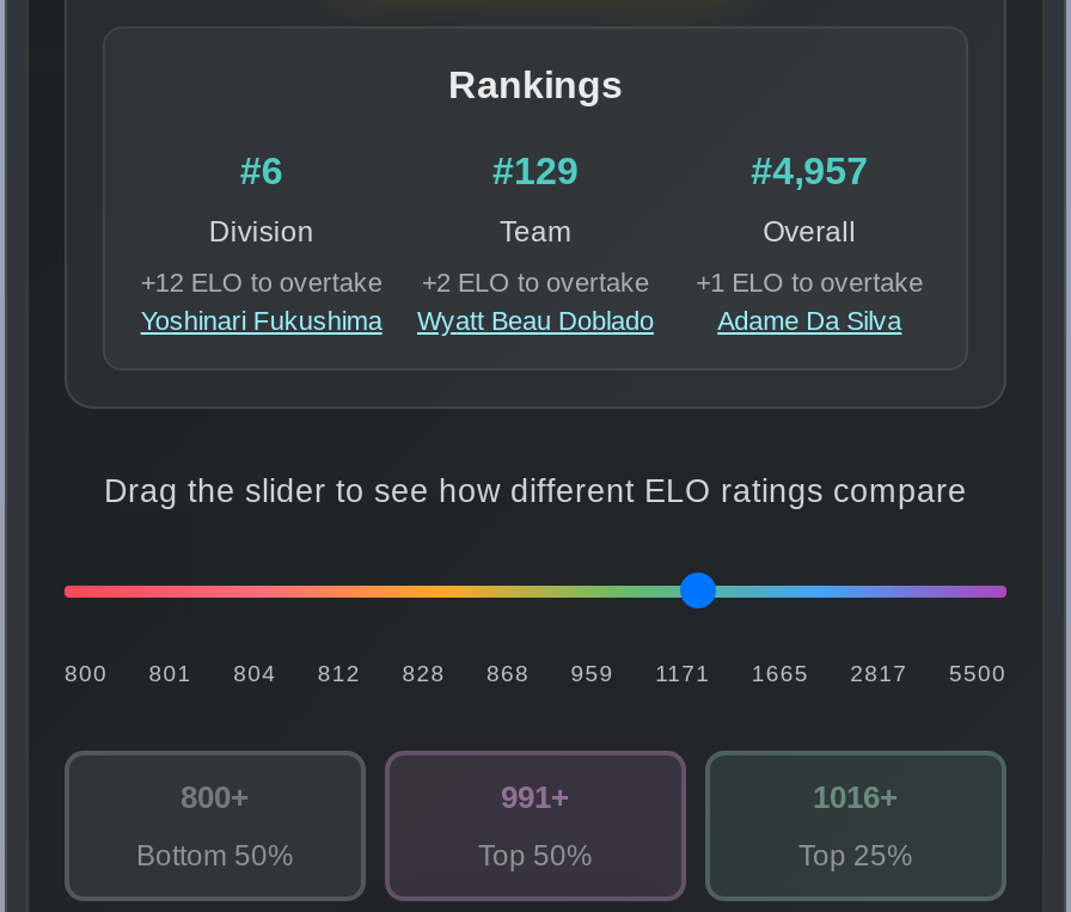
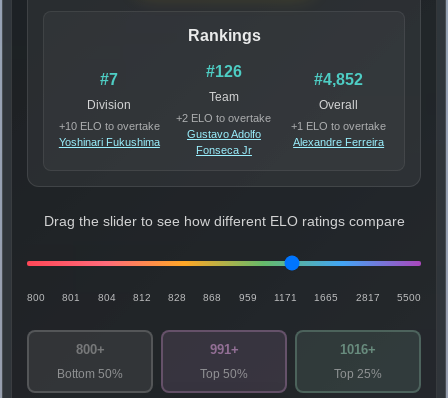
- #6
+ #7

- #129
+ #126

- #4,957
+ #4,852

- +12 ELO to overtake
+ +10 ELO to overtake

- Wyatt Beau Doblado
+ Gustavo Adolfo
+ Fonseca Jr

- Adame Da Silva
+ Alexandre Ferreira
